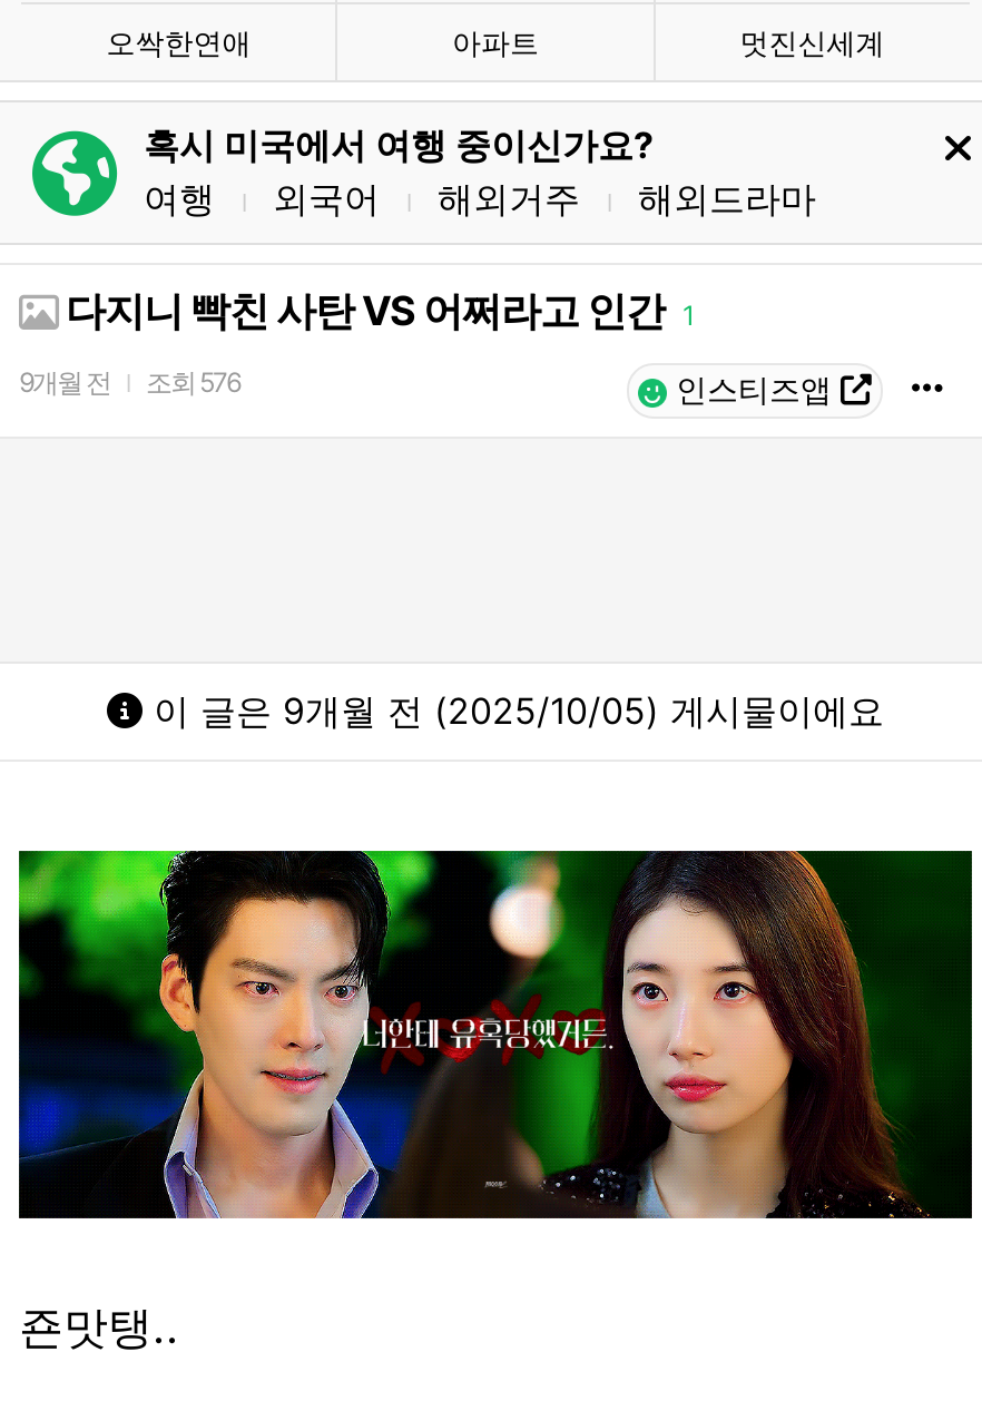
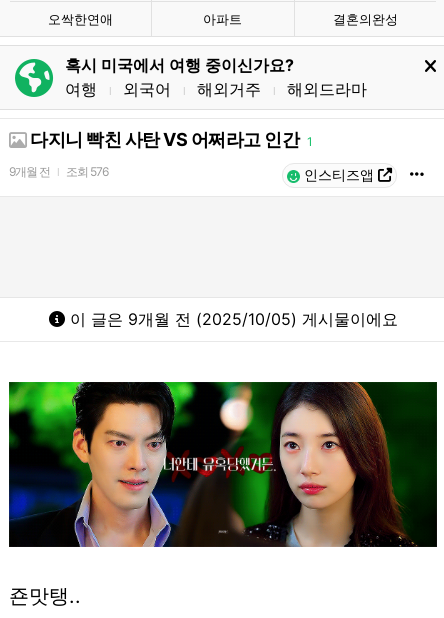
- 멋진신세계
+ 결혼의완성
